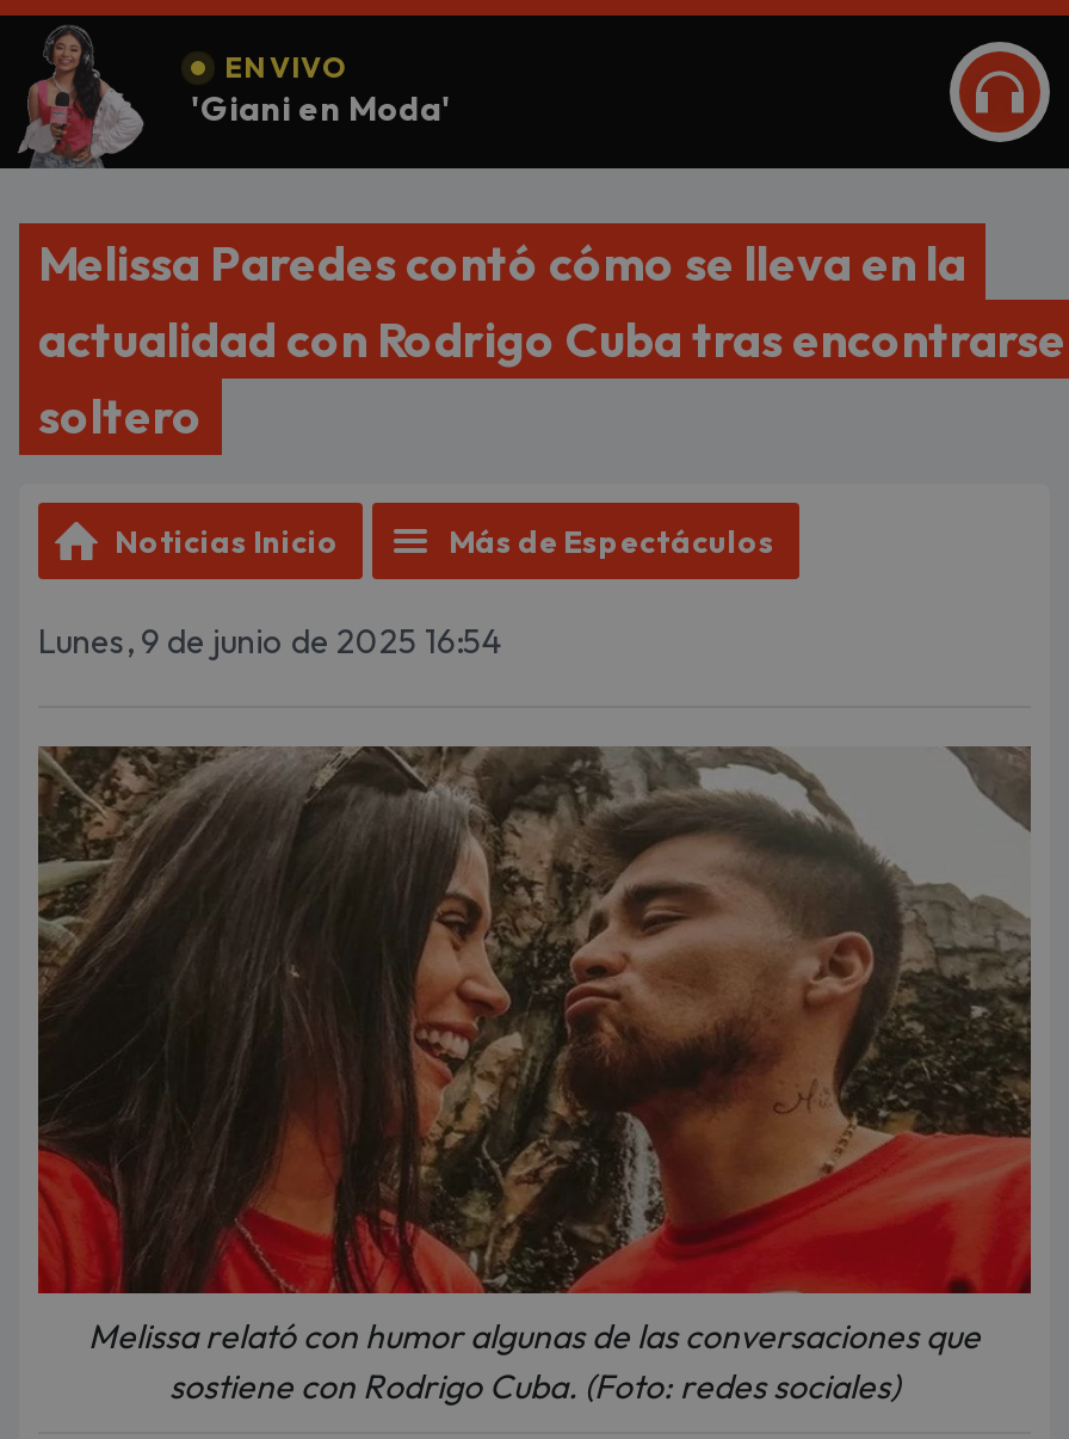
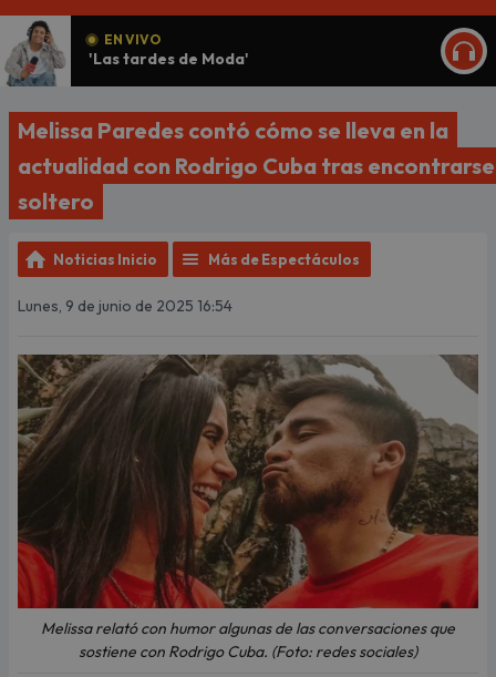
- [image]
- 'Giani en Moda'
+ [image]
+ 'Las tardes de Moda'
